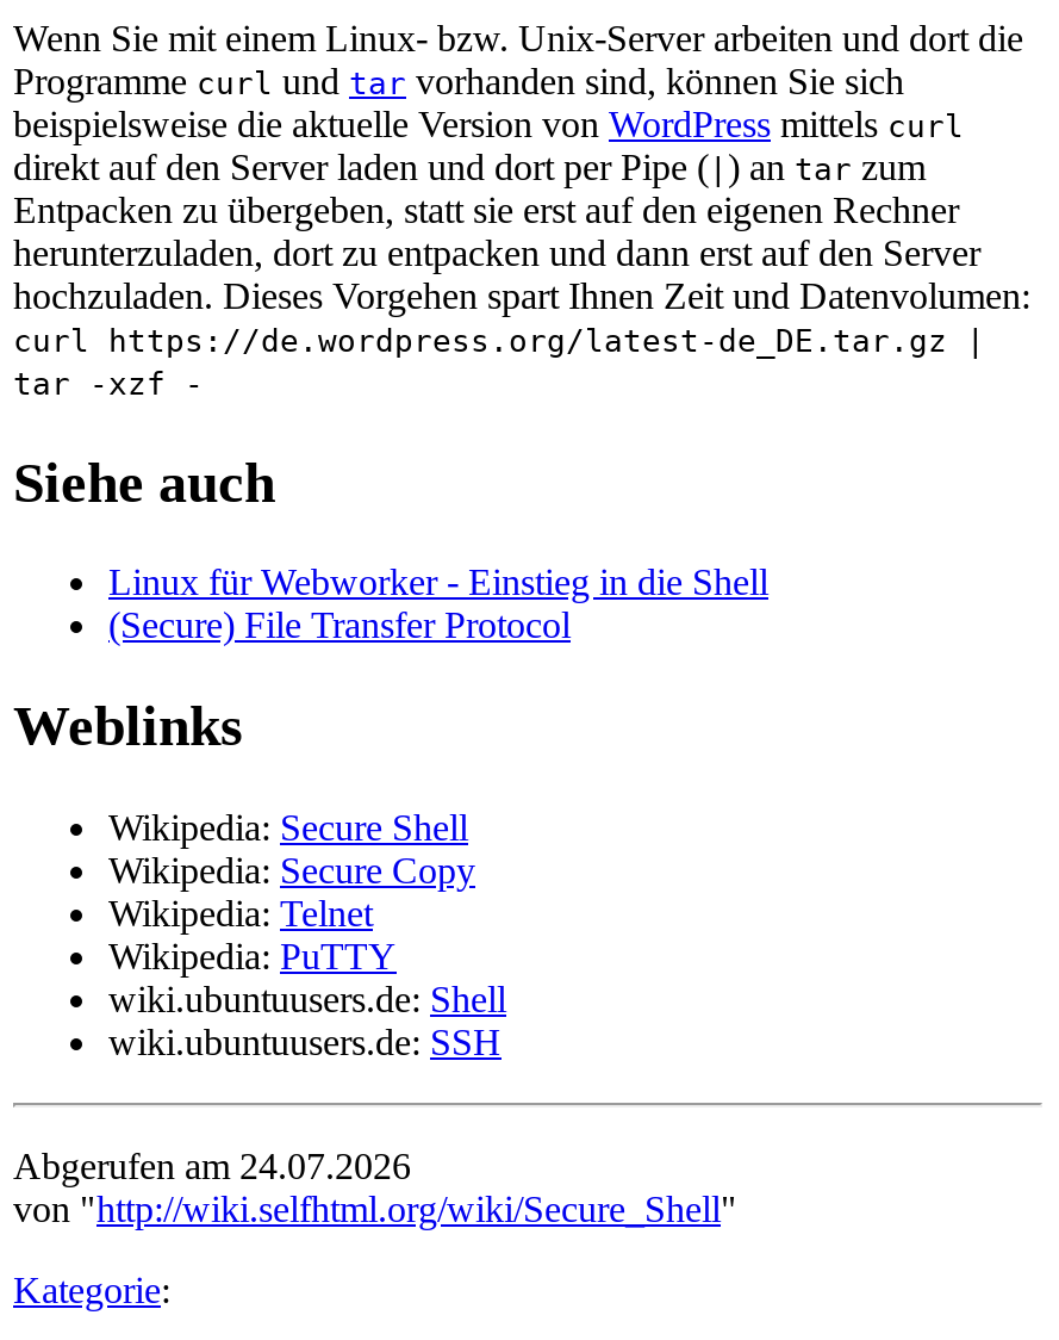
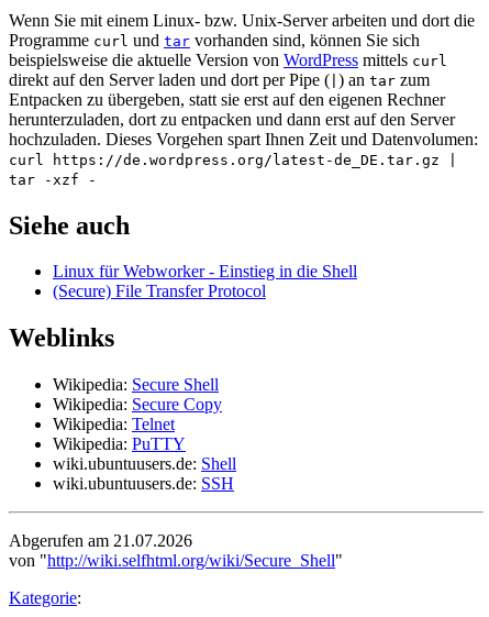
- Abgerufen am 24.07.2026
+ Abgerufen am 21.07.2026
